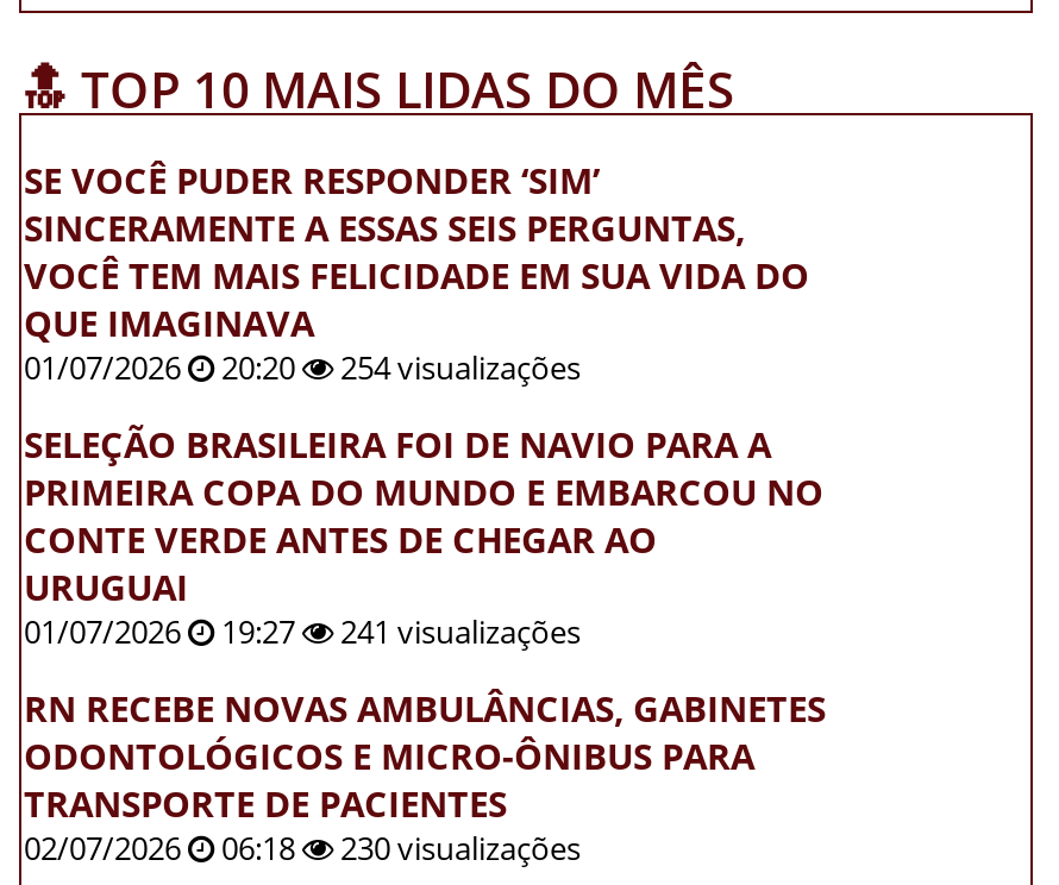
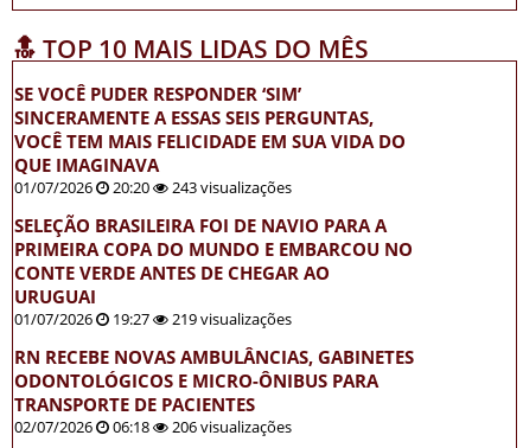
- 254 visualizações
+ 243 visualizações

- 241 visualizações
+ 219 visualizações

- 230 visualizações
+ 206 visualizações
